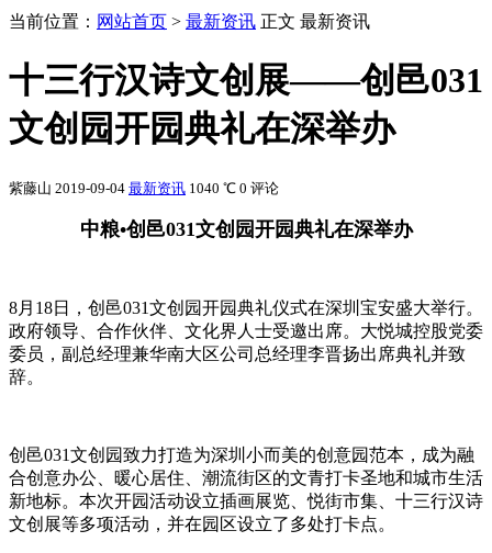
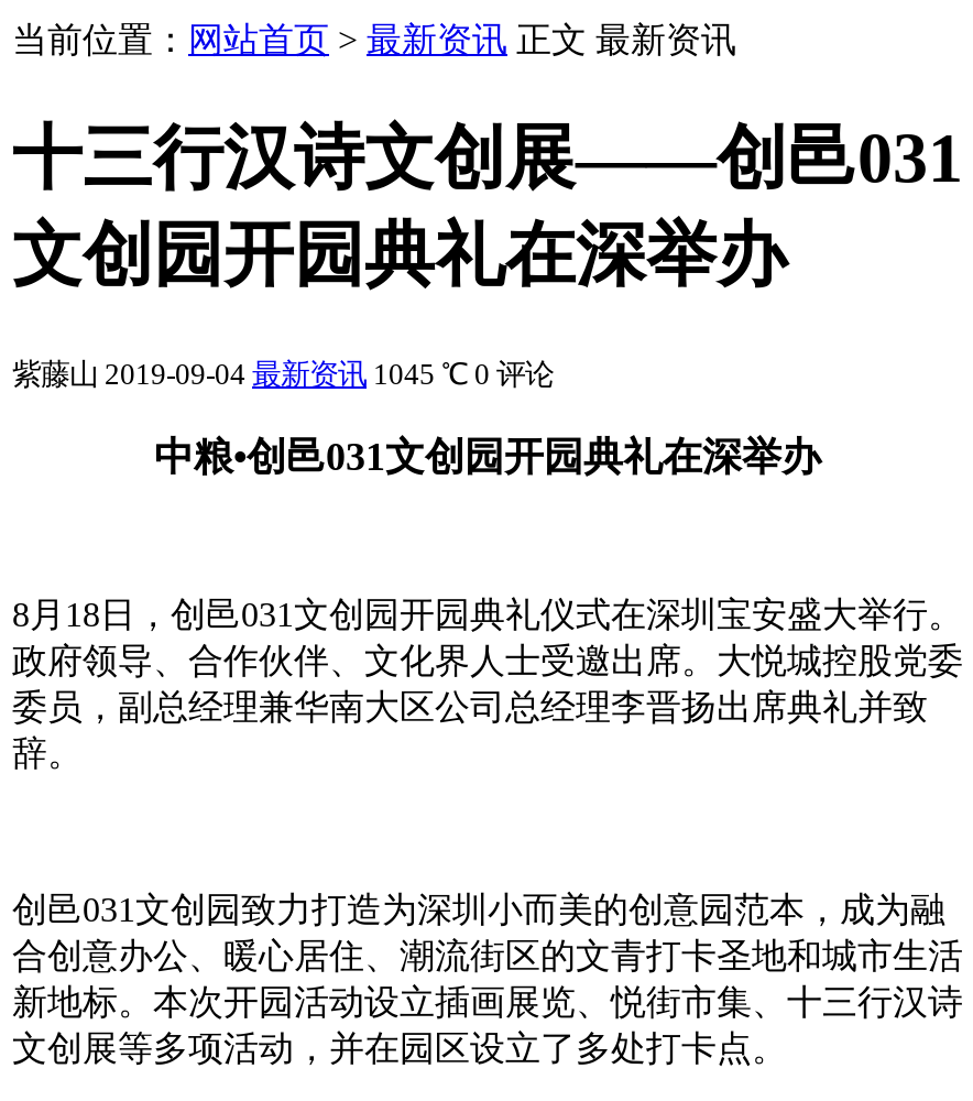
- 紫藤山2019-09-04最新资讯1040 ℃ 0 评论
+ 紫藤山2019-09-04最新资讯1045 ℃ 0 评论
